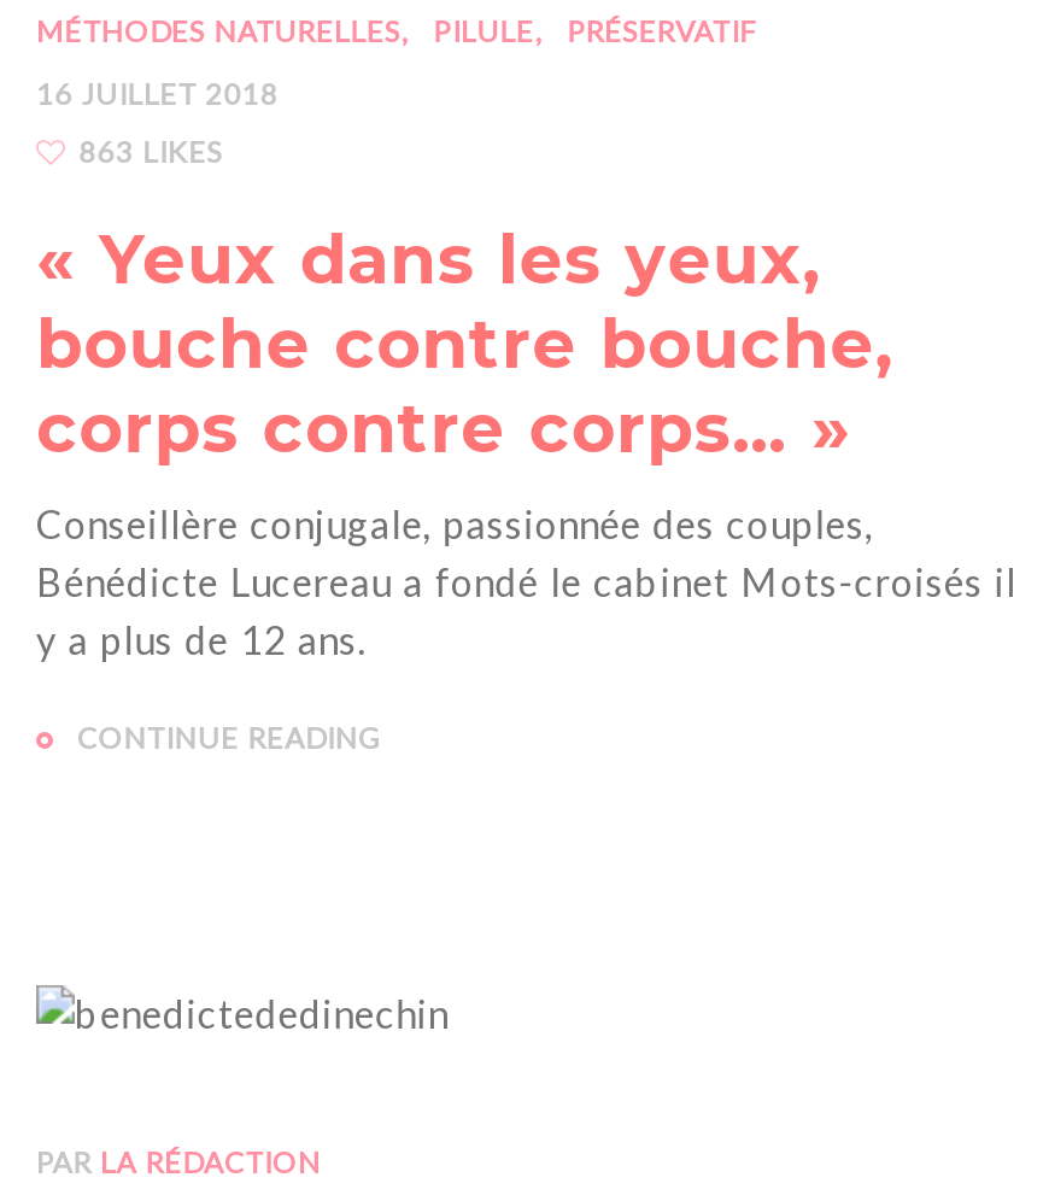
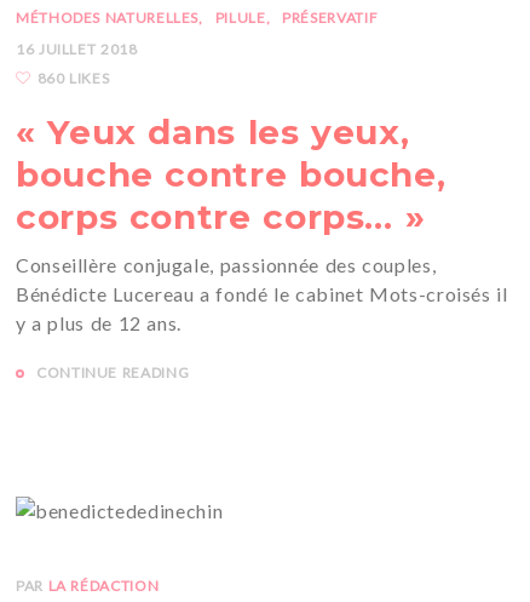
- 863 LIKES
+ 860 LIKES
